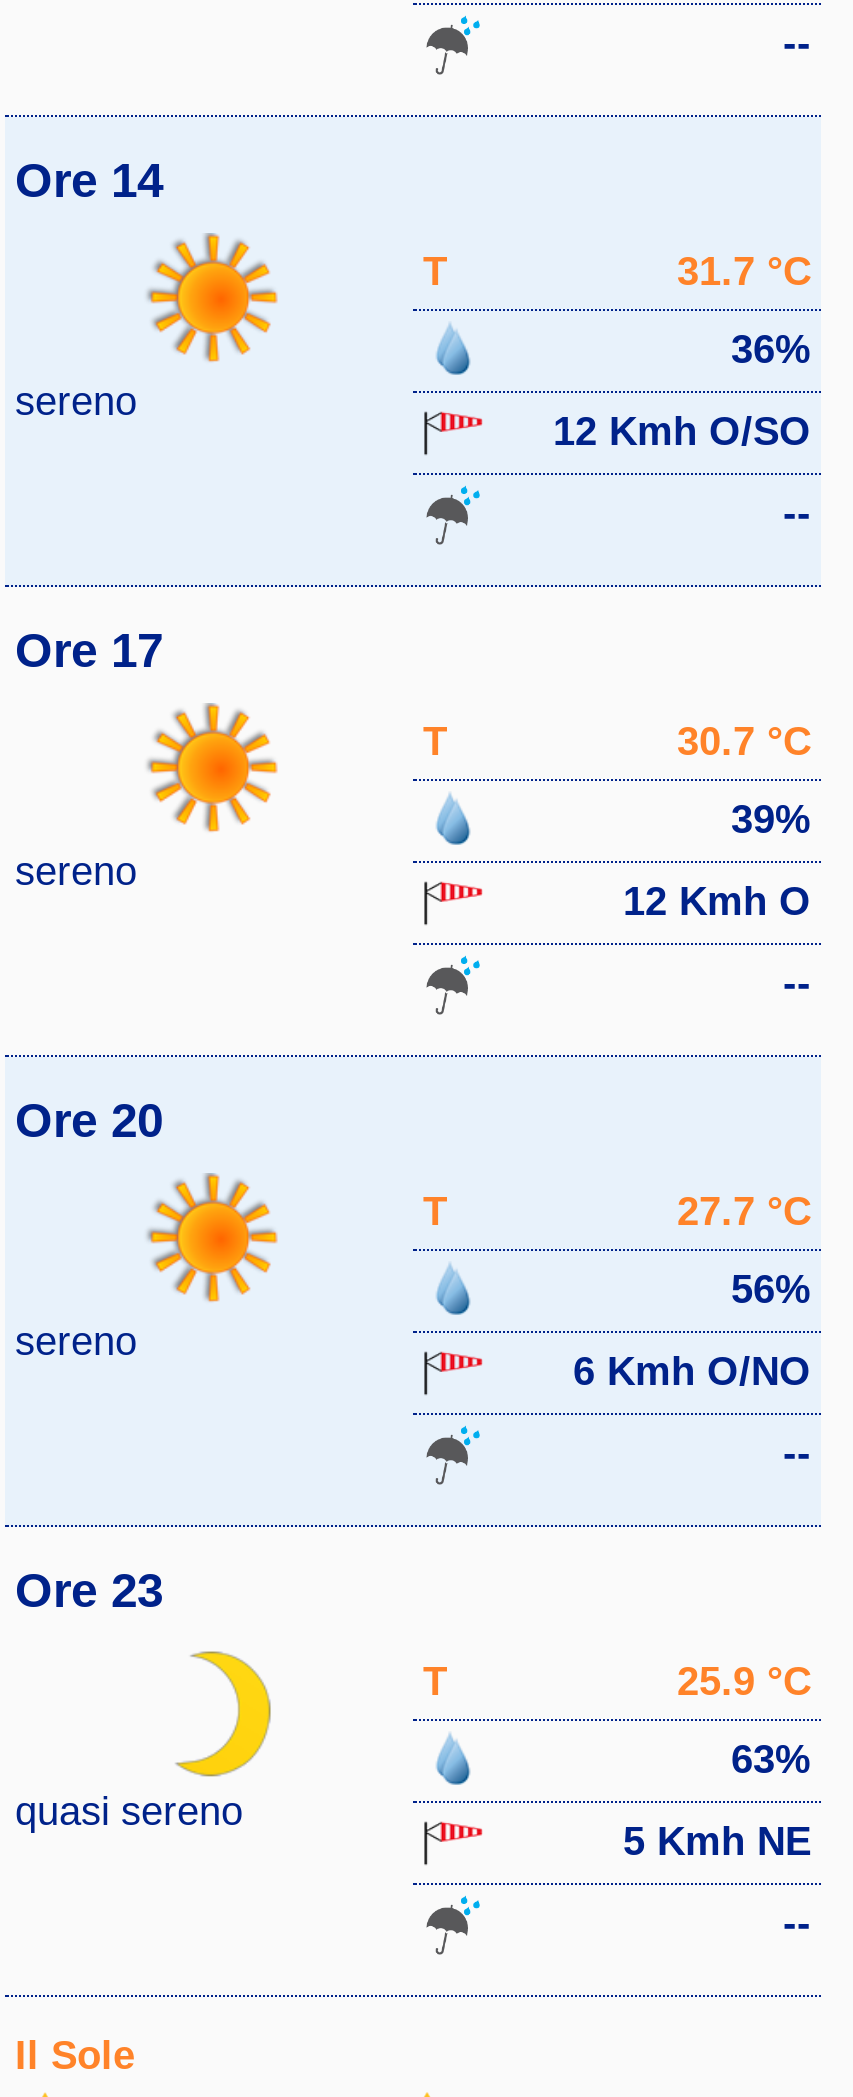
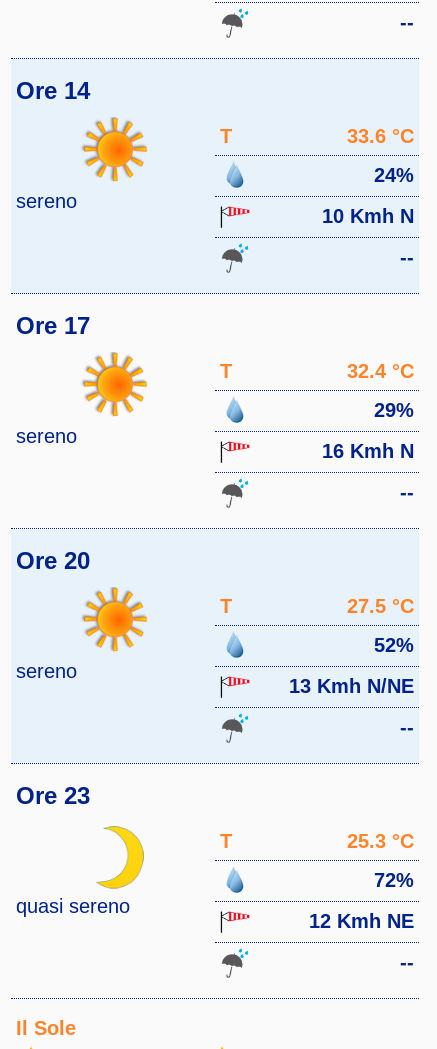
- 31.7 °C
+ 33.6 °C

- 36%
+ 24%

- 12 Kmh O/SO
+ 10 Kmh N

- 30.7 °C
+ 32.4 °C

- 39%
+ 29%

- 12 Kmh O
+ 16 Kmh N

- 27.7 °C
+ 27.5 °C

- 56%
+ 52%

- 6 Kmh O/NO
+ 13 Kmh N/NE

- 25.9 °C
+ 25.3 °C

- 63%
+ 72%

- 5 Kmh NE
+ 12 Kmh NE
